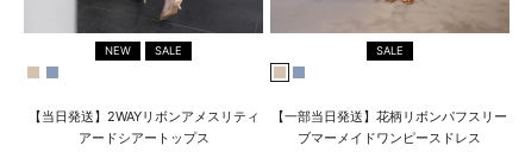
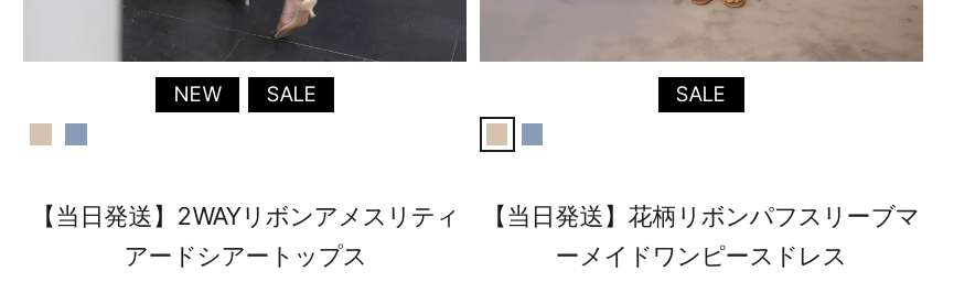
- 【一部当日発送】花柄リボンパフスリー
- ブマーメイドワンピースドレス
+ 【当日発送】花柄リボンパフスリーブマ
+ ーメイドワンピースドレス
